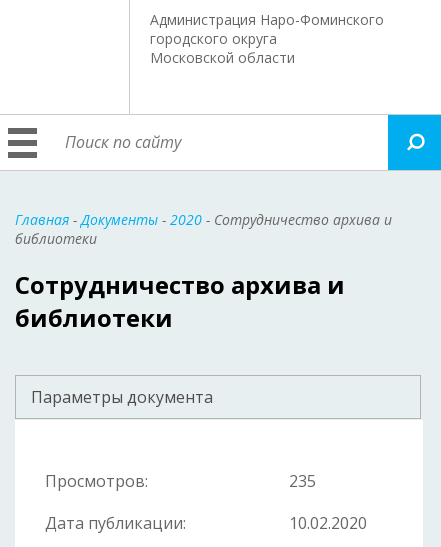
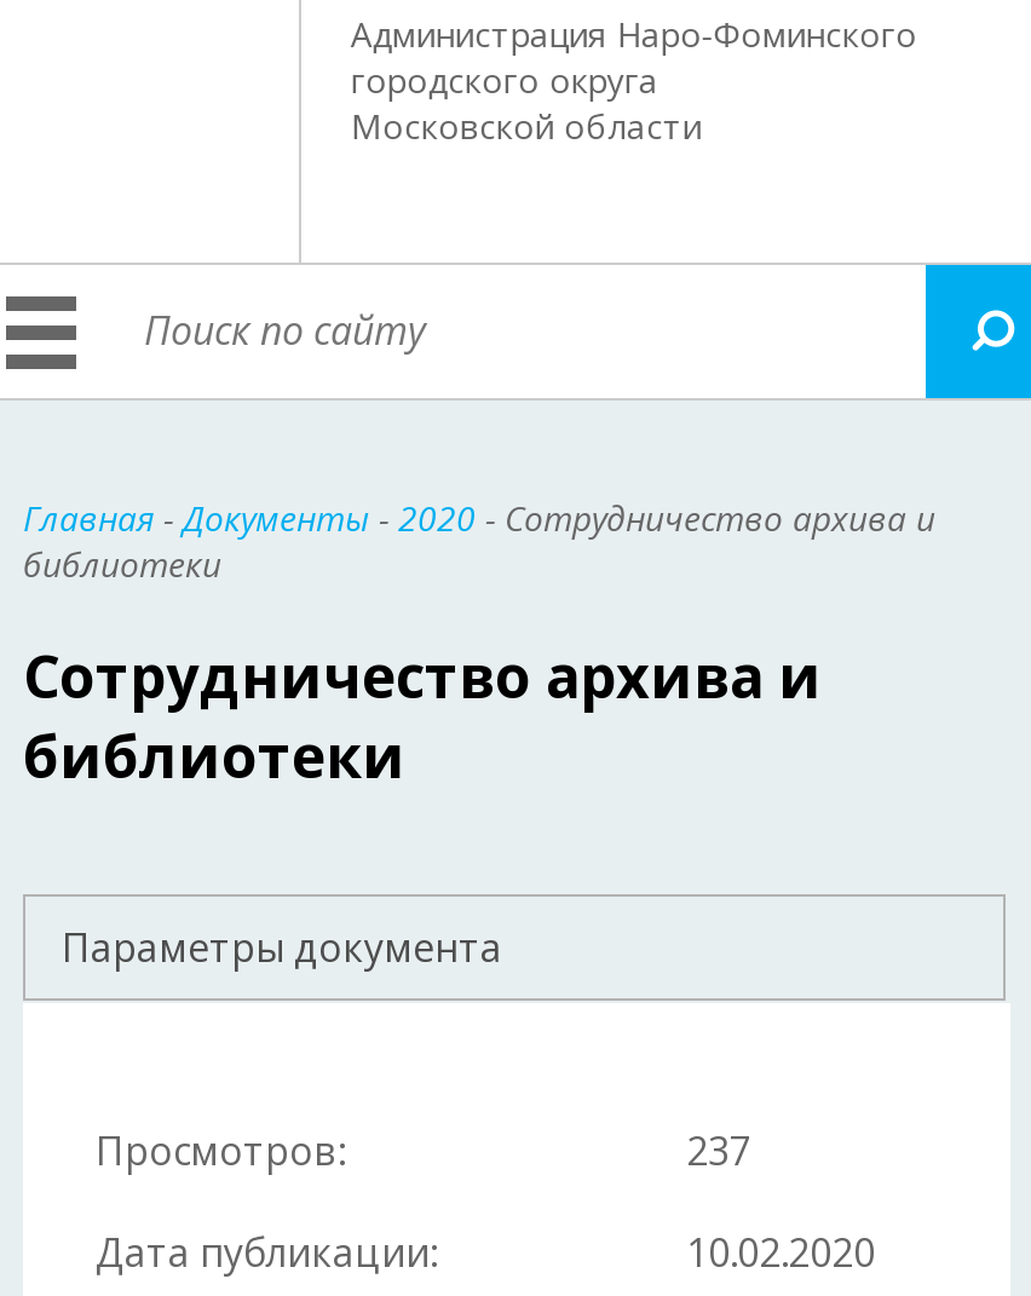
- 235
+ 237
